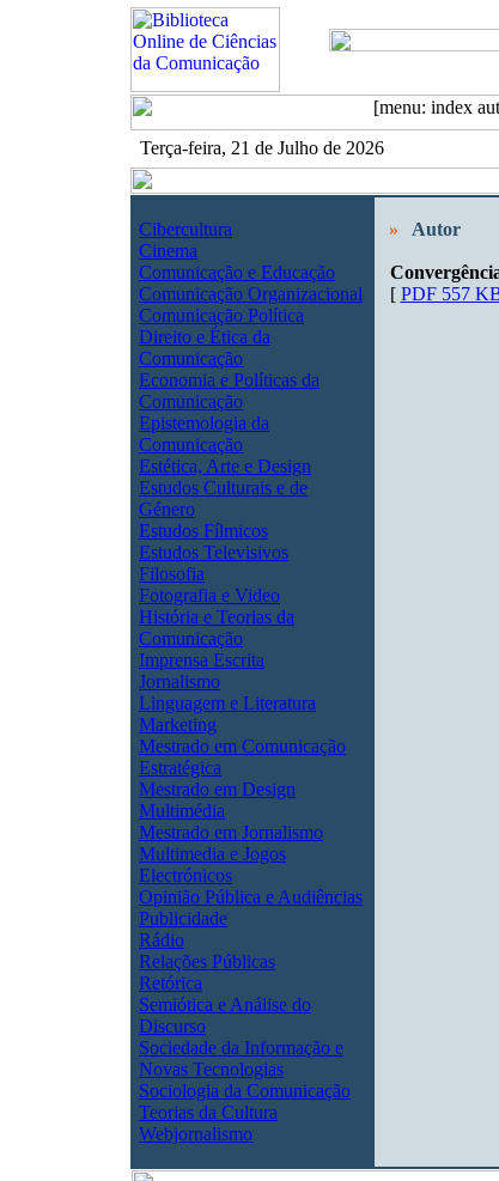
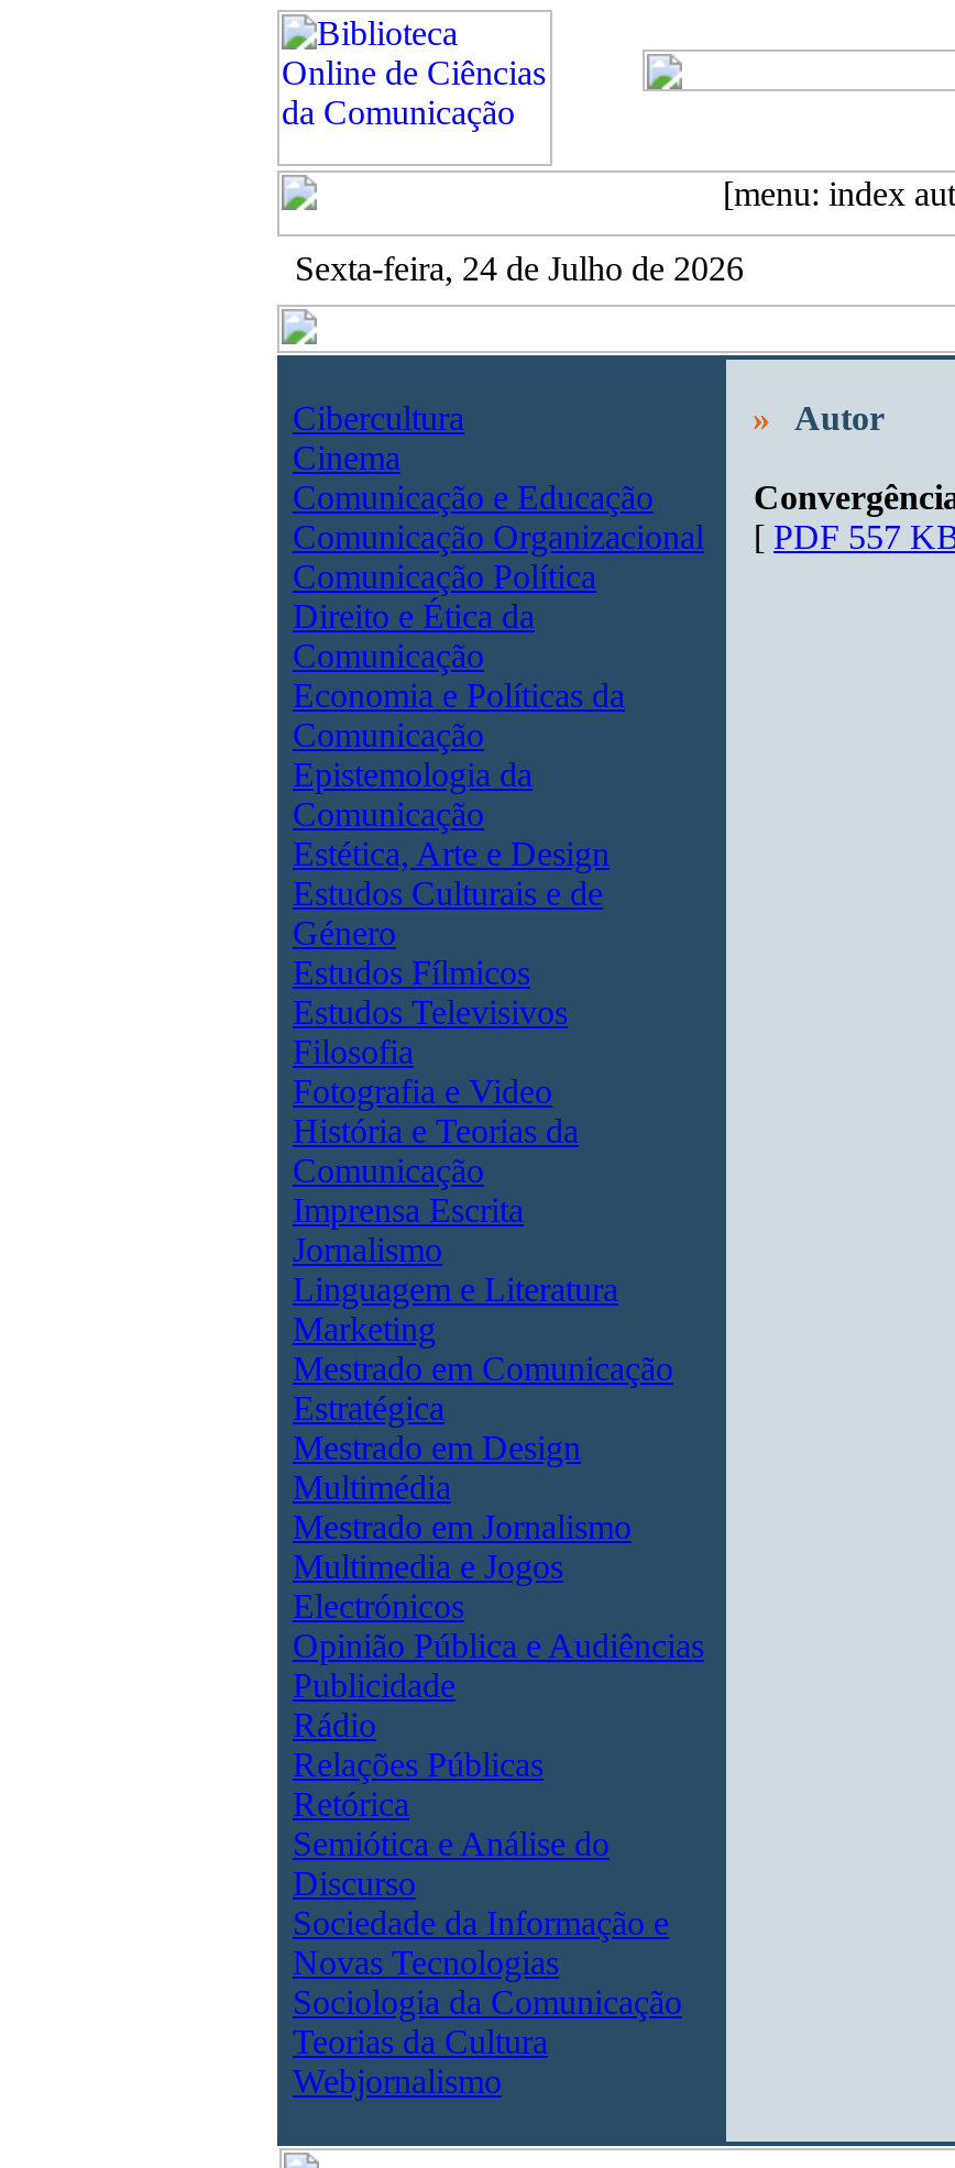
- Terça-feira, 21 de Julho de 2026
+ Sexta-feira, 24 de Julho de 2026
